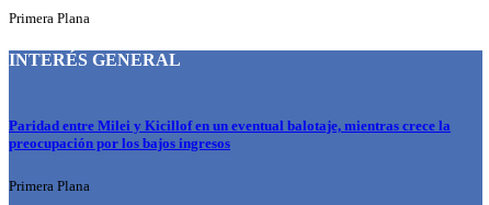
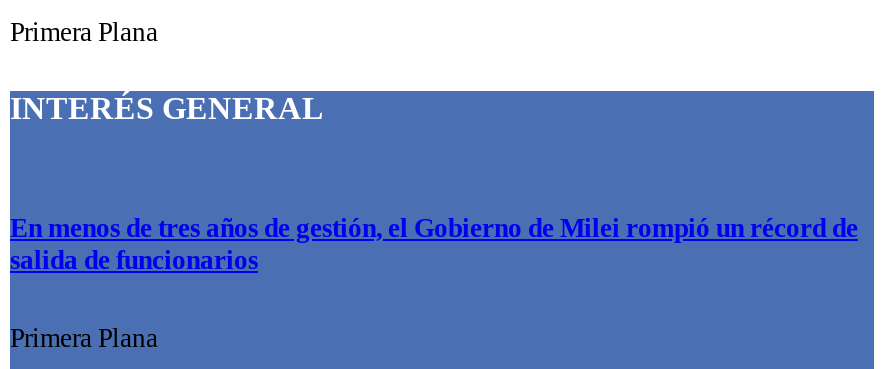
- Paridad entre Milei y Kicillof en un eventual balotaje, mientras crece la
- preocupación por los bajos ingresos
+ En menos de tres años de gestión, el Gobierno de Milei rompió un récord de
+ salida de funcionarios
